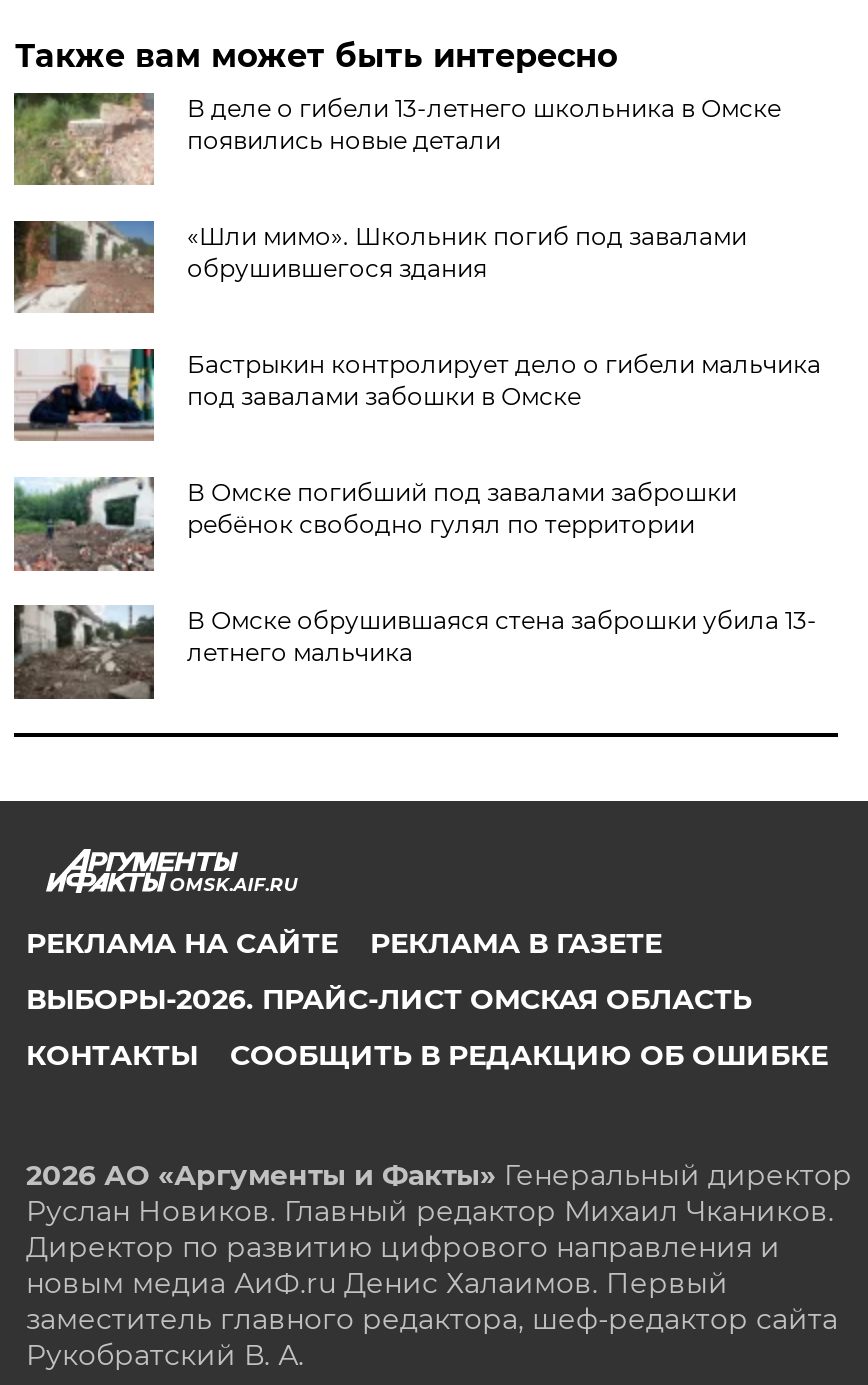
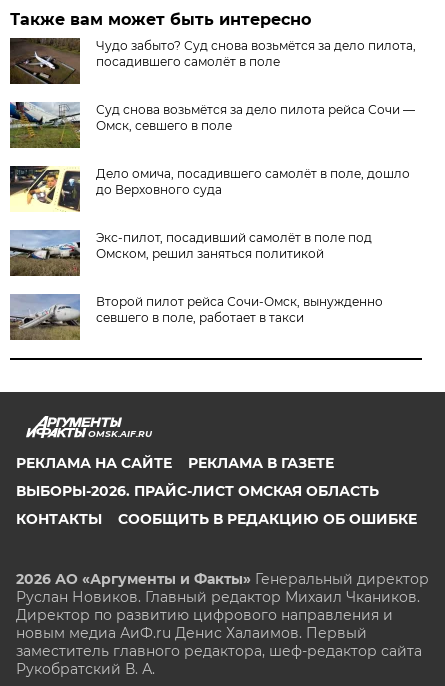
- [image]
- В деле о гибели 13‑летнего школьника в Омске
- появились новые детали
+ [image]
+ Чудо забыто? Суд снова возьмётся за дело пилота,
+ посадившего самолёт в поле

- [image]
- «Шли мимо». Школьник погиб под завалами
- обрушившегося здания
+ [image]
+ Суд снова возьмётся за дело пилота рейса Сочи —
+ Омск, севшего в поле

- [image]
- Бастрыкин контролирует дело о гибели мальчика
- под завалами забошки в Омске
+ [image]
+ Дело омича, посадившего самолёт в поле, дошло
+ до Верховного суда

- [image]
- В Омске погибший под завалами заброшки
- ребёнок свободно гулял по территории
+ [image]
+ Экс-пилот, посадивший самолёт в поле под
+ Омском, решил заняться политикой

- [image]
- В Омске обрушившаяся стена заброшки убила 13-
- летнего мальчика
+ [image]
+ Второй пилот рейса Сочи-Омск, вынужденно
+ севшего в поле, работает в такси
